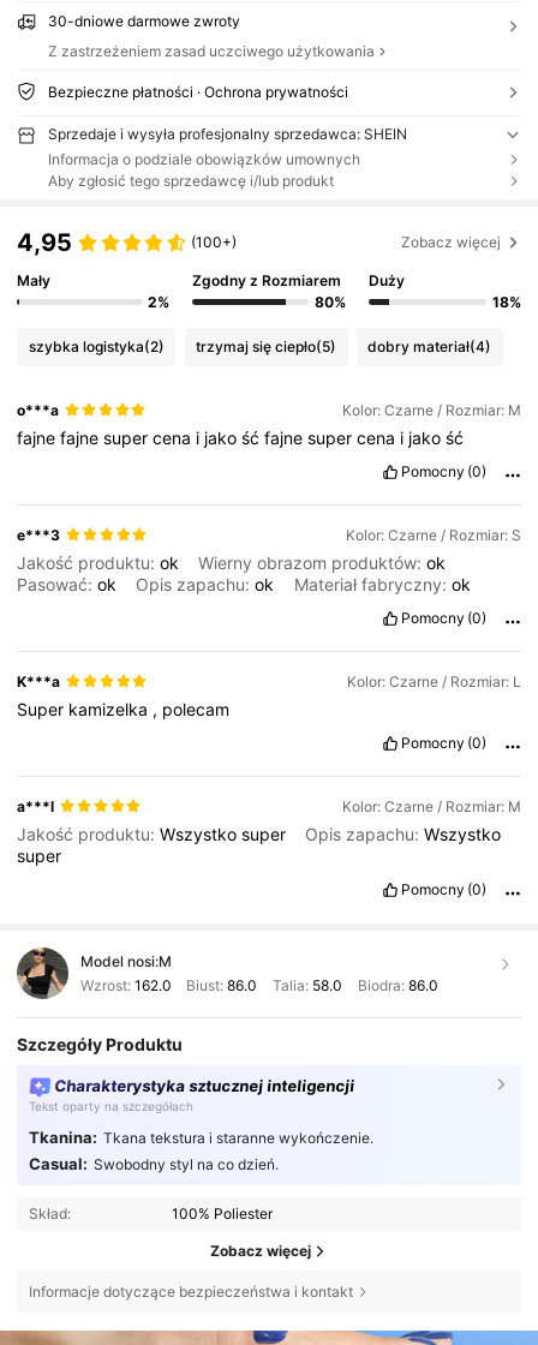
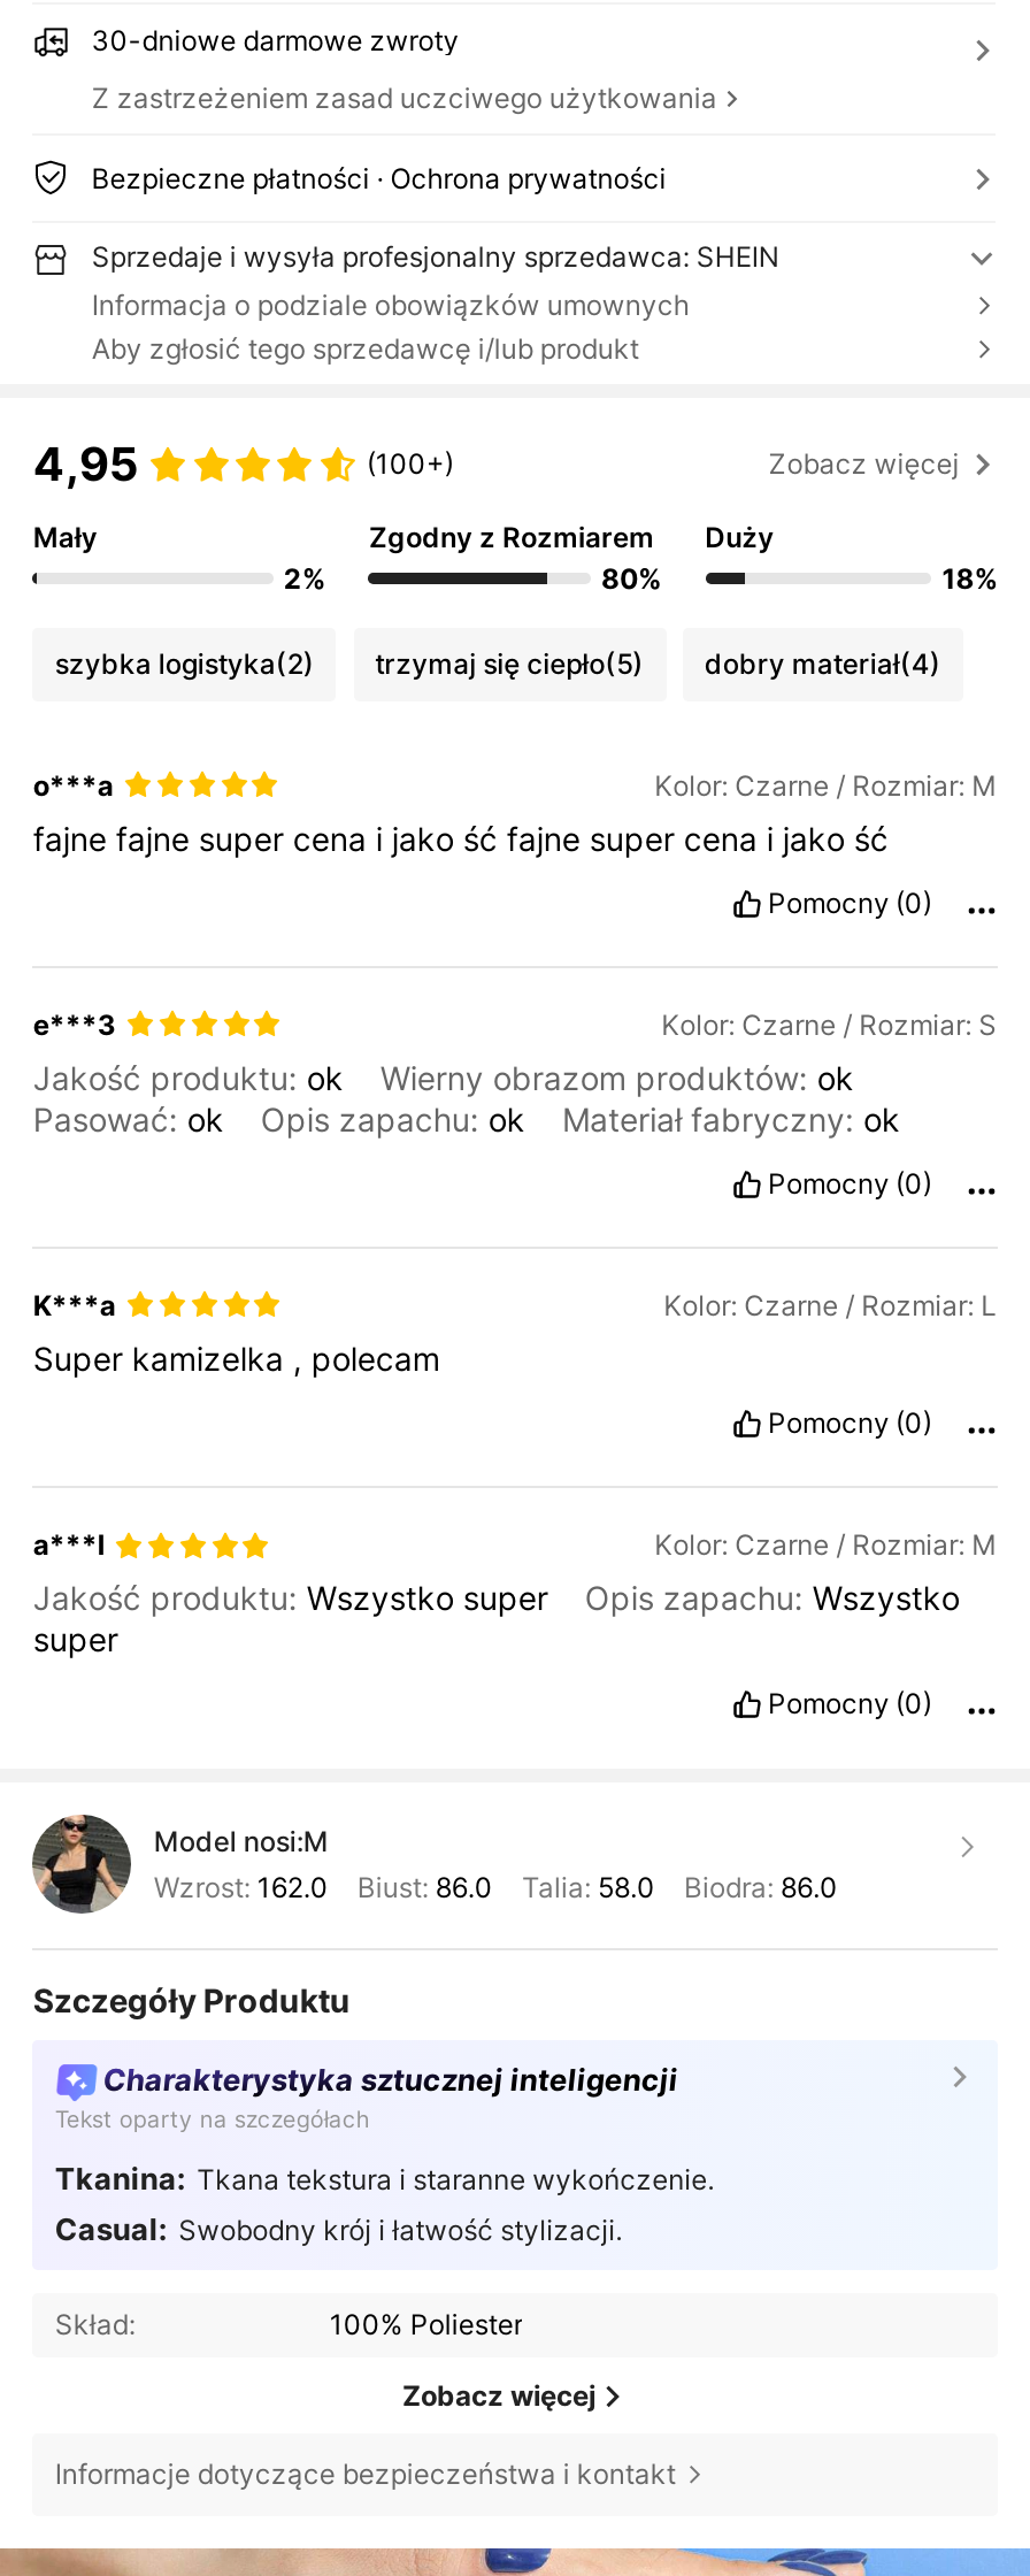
- Casual: Swobodny styl na co dzień.
+ Casual: Swobodny krój i łatwość stylizacji.
